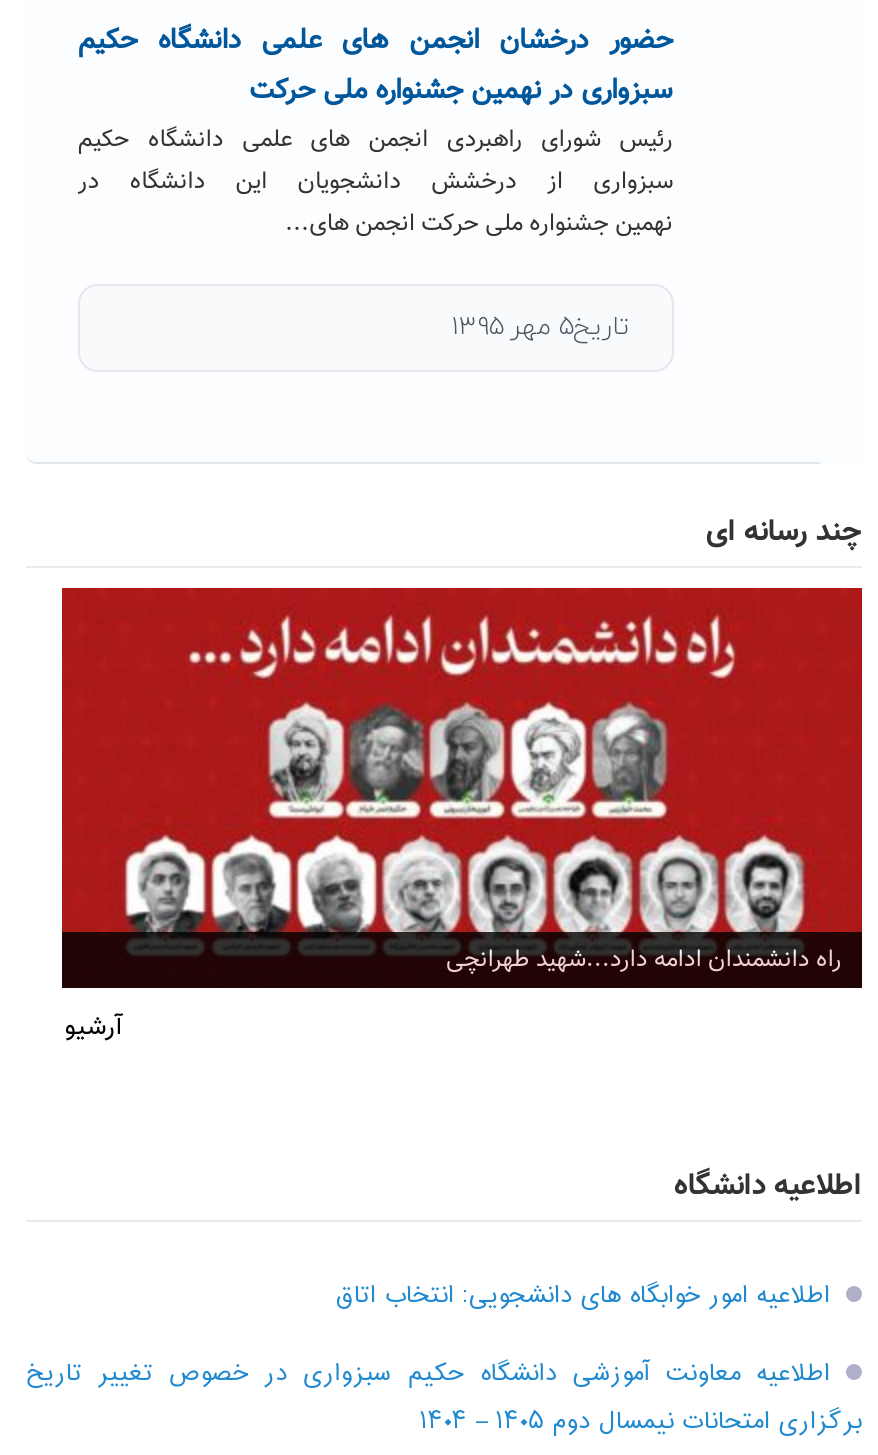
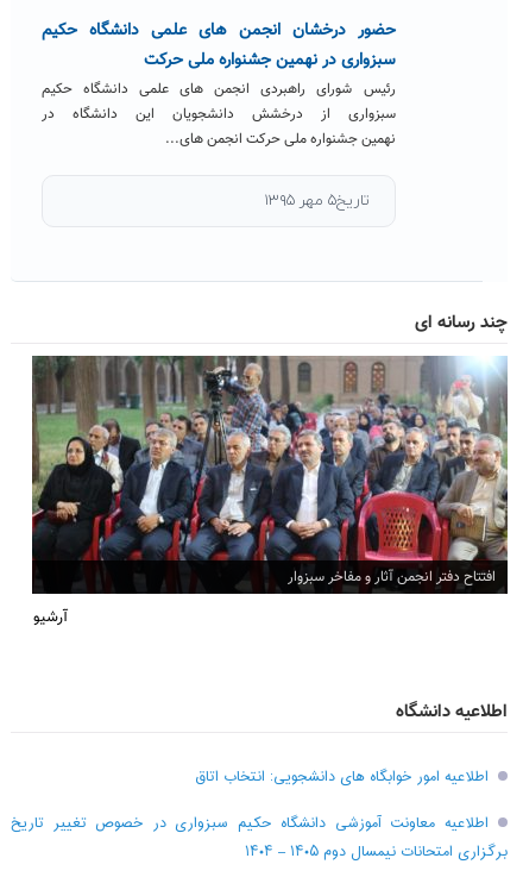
- [image]
- راه دانشمندان ادامه دارد...شهید طهرانچی
+ [image]
+ افتتاح دفتر انجمن آثار و مفاخر سبزوار
